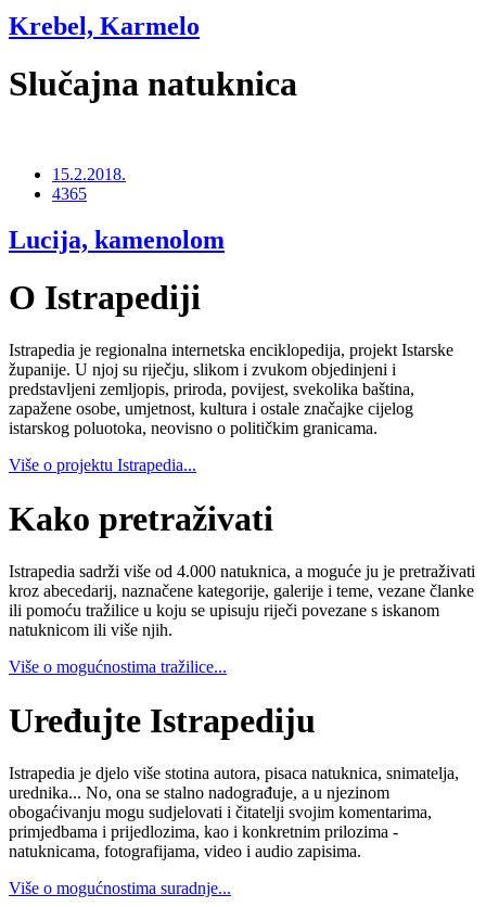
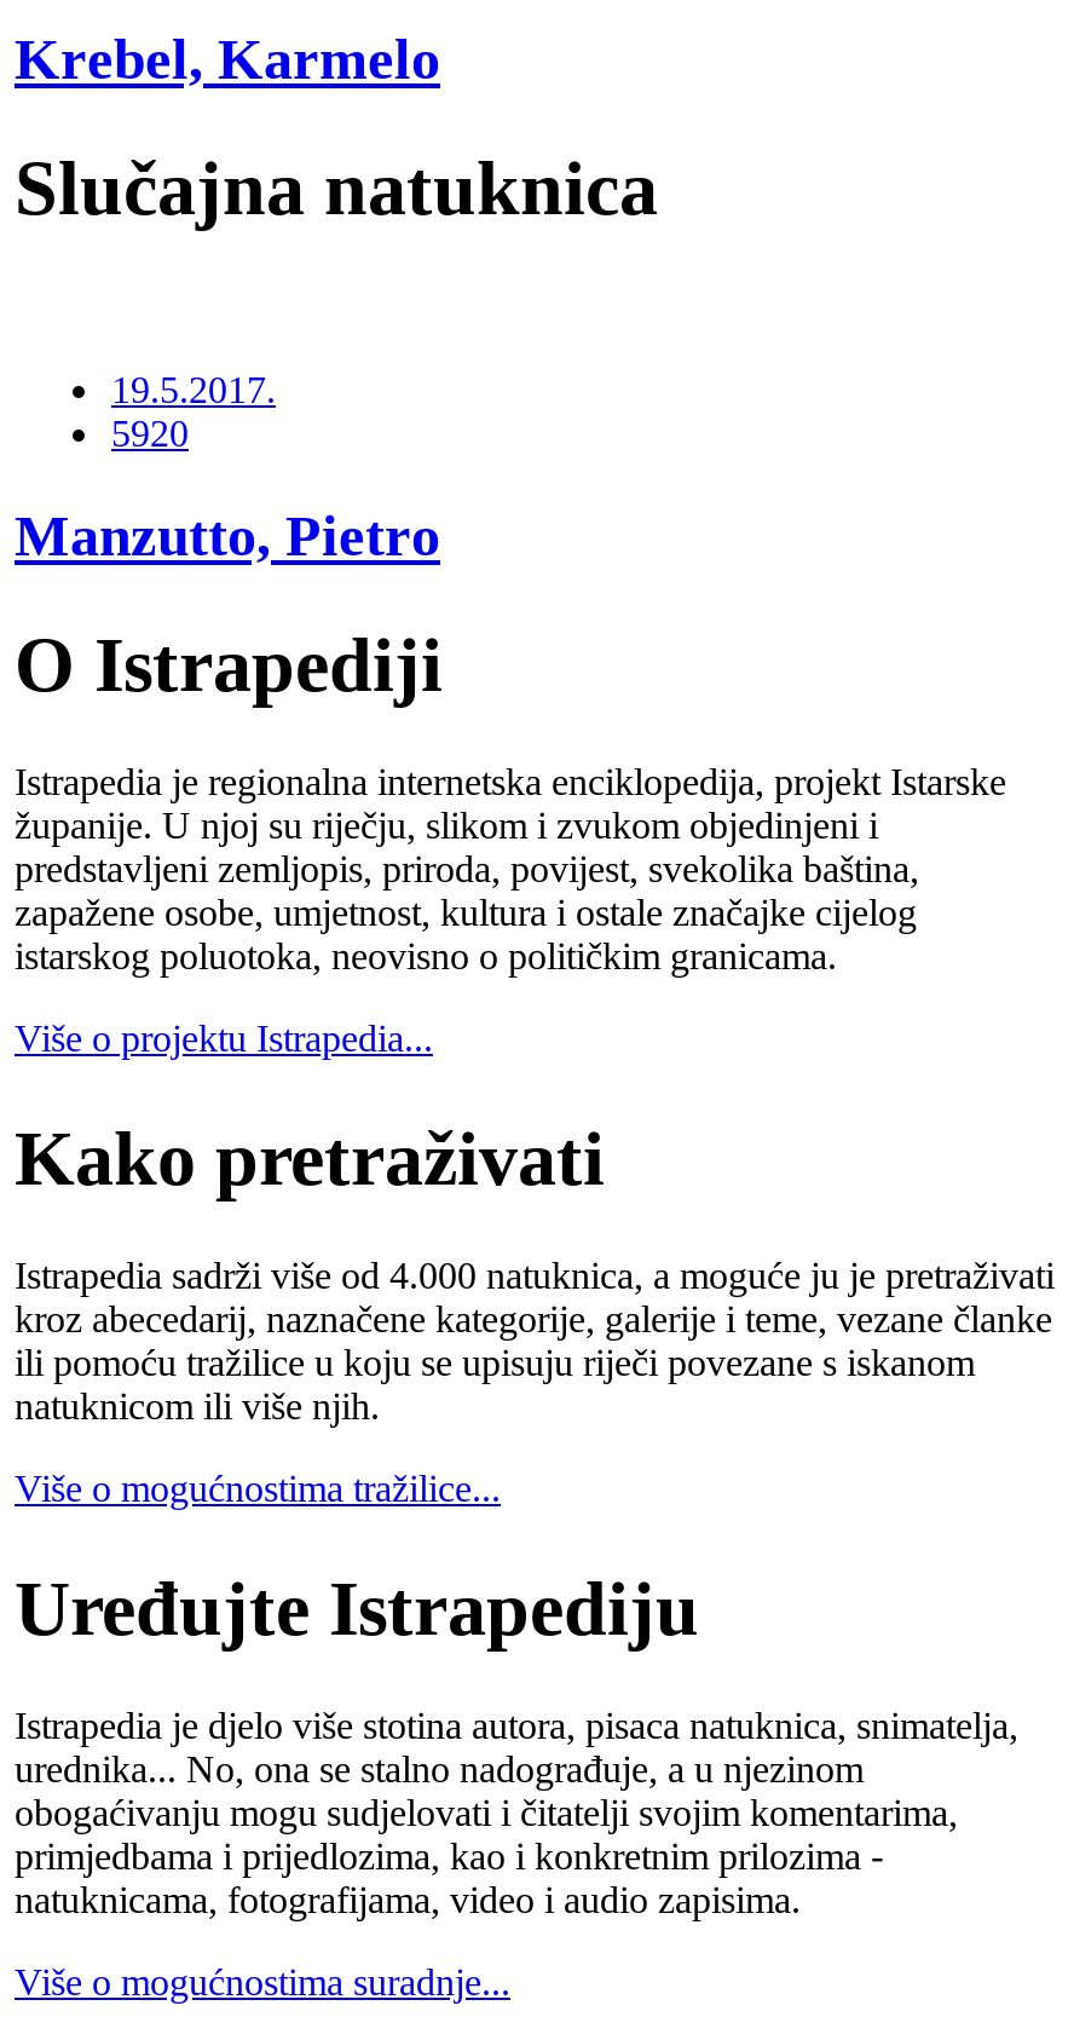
- 15.2.2018.
- 4365
+ 19.5.2017.
+ 5920

- Lucija, kamenolom
+ Manzutto, Pietro
